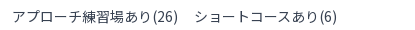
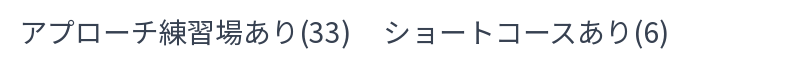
- アプローチ練習場あり(26)
+ アプローチ練習場あり(33)
